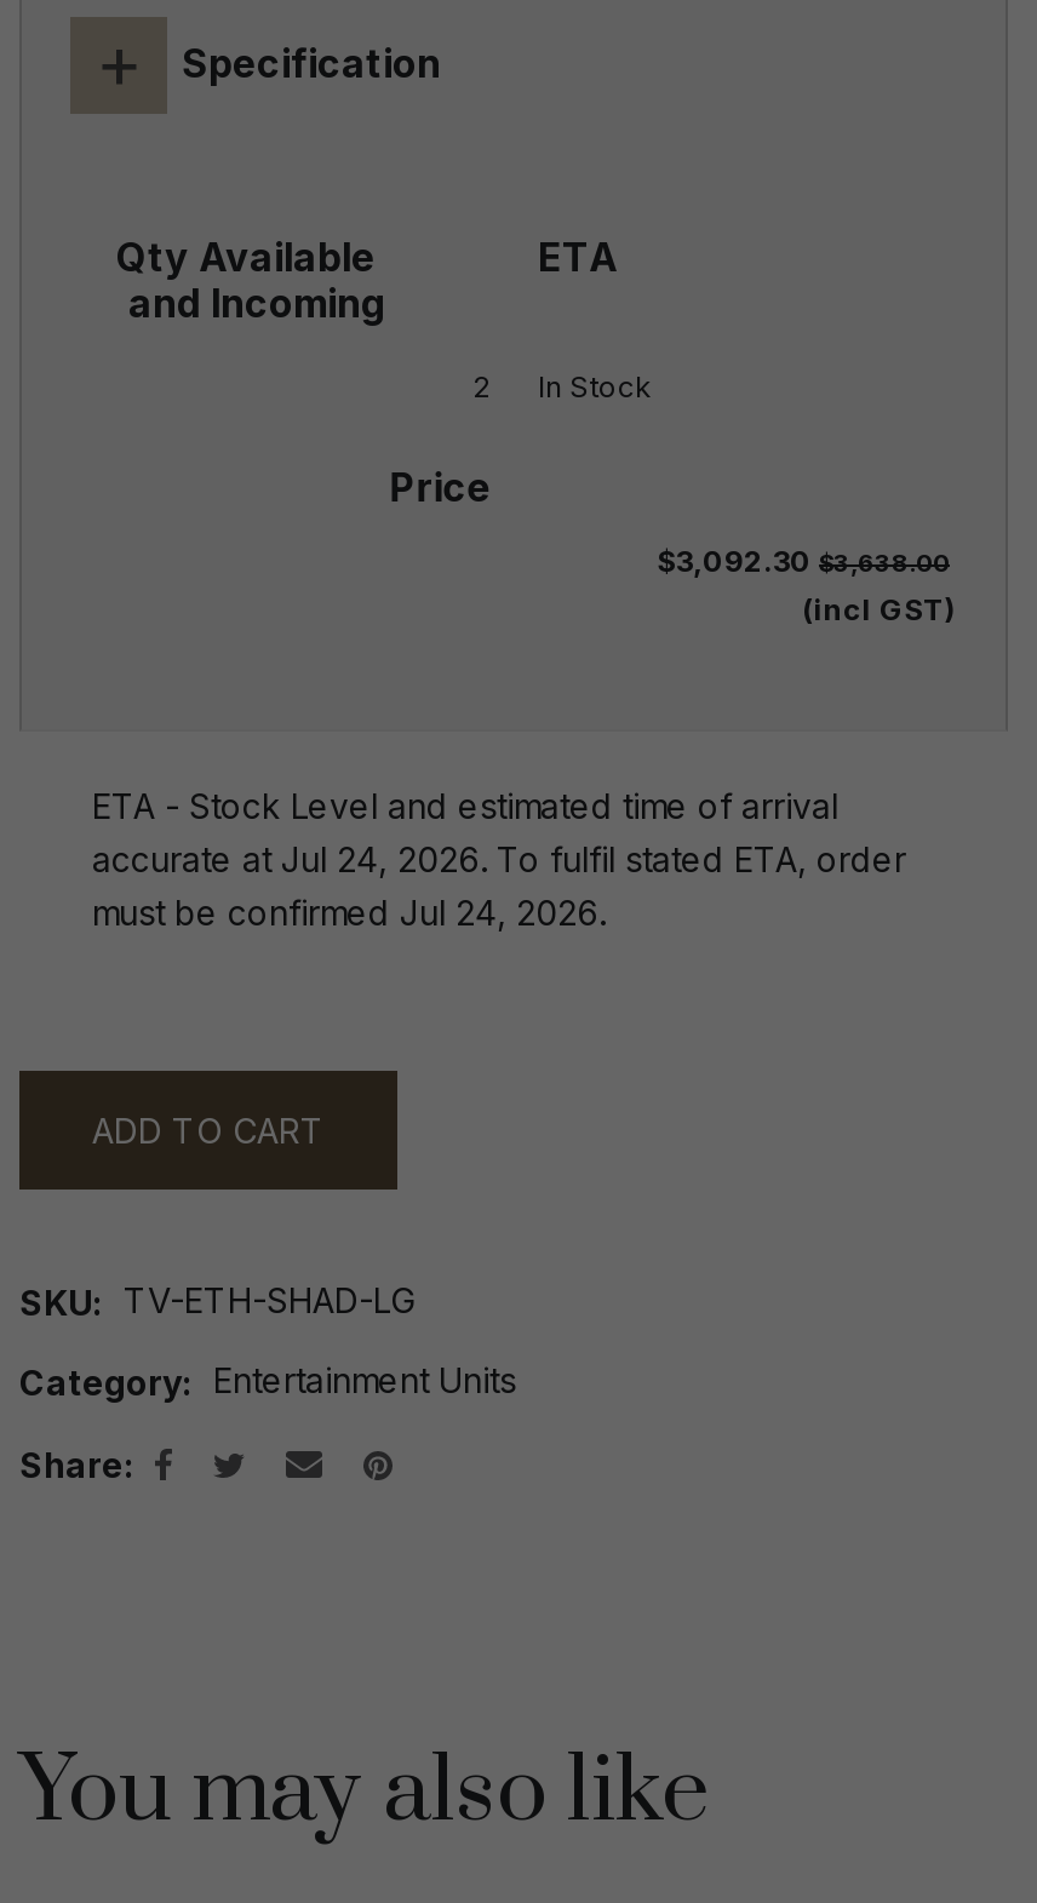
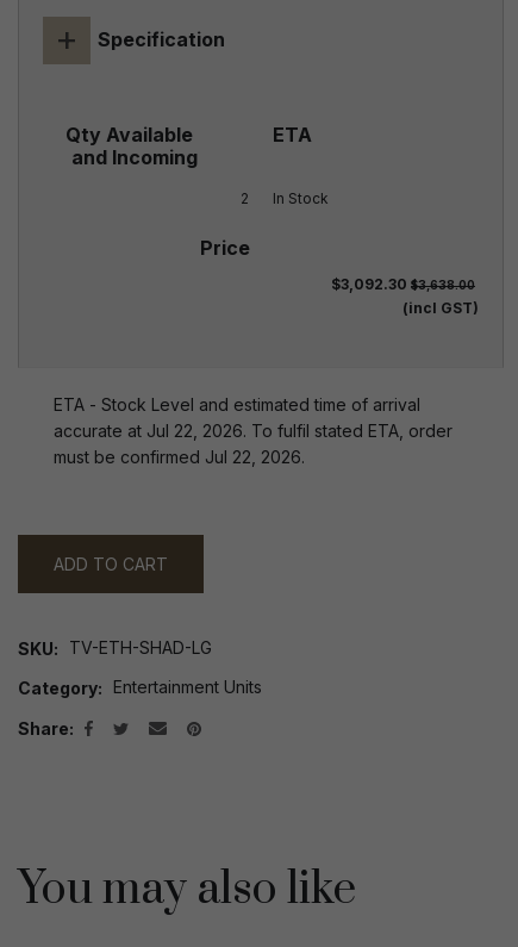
- accurate at Jul 24, 2026. To fulfil stated ETA, order
+ accurate at Jul 22, 2026. To fulfil stated ETA, order

- must be confirmed Jul 24, 2026.
+ must be confirmed Jul 22, 2026.
